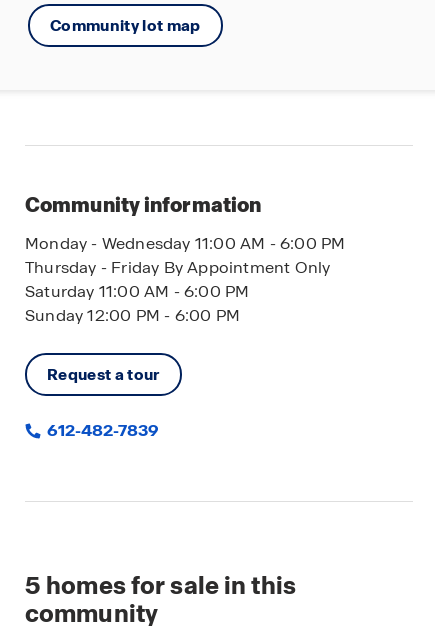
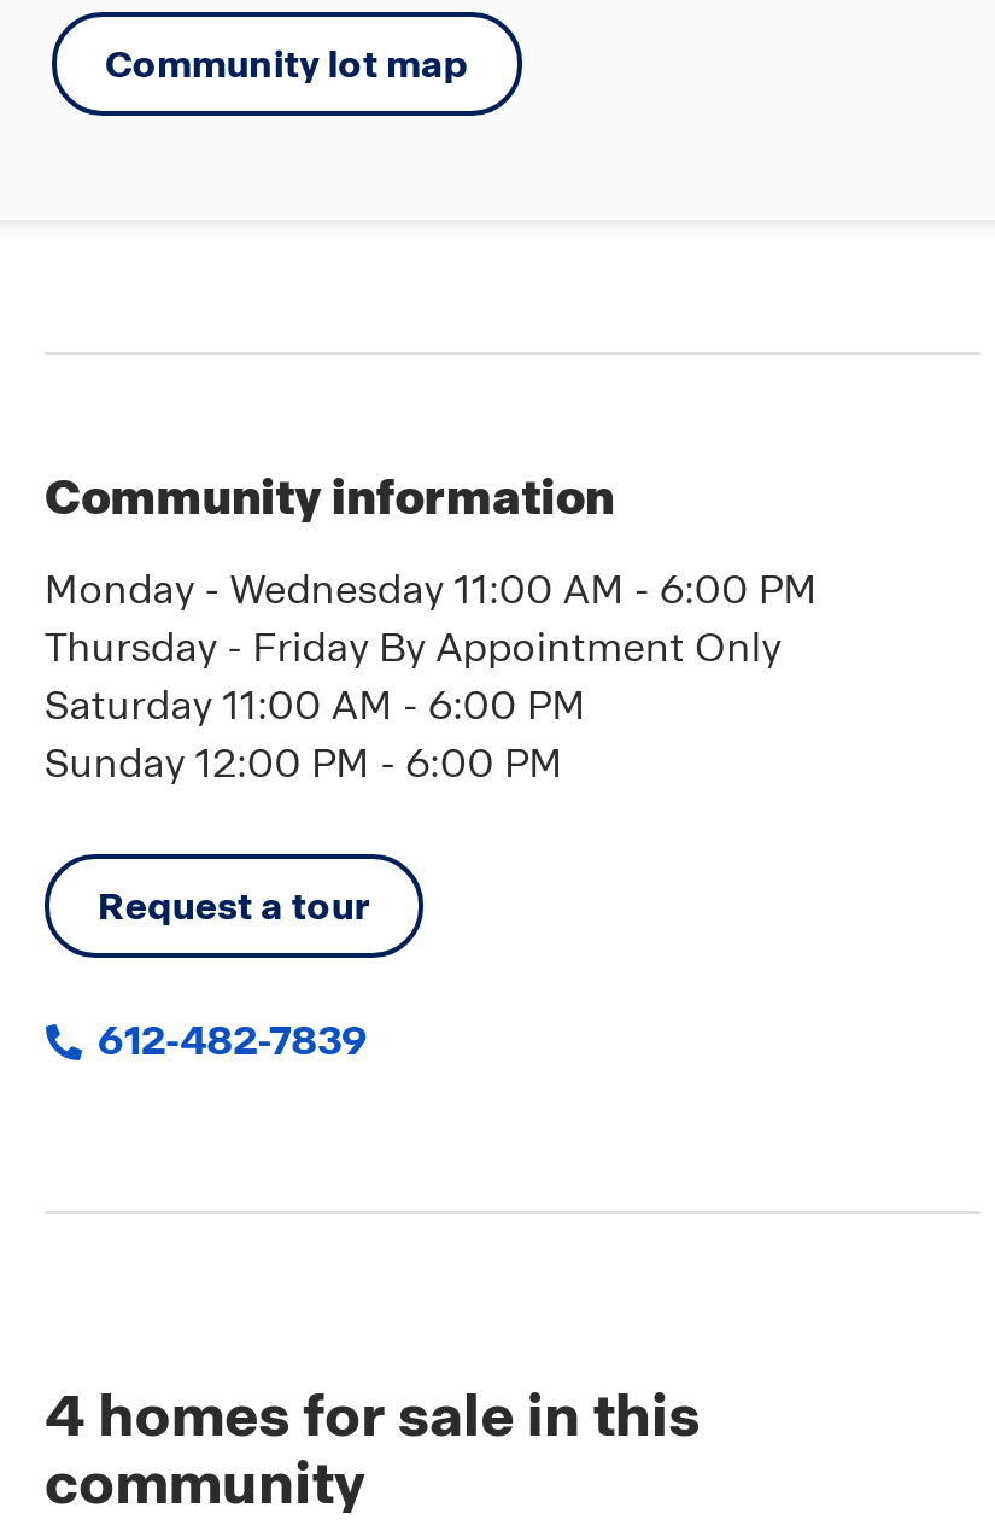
- 5 homes for sale in this
+ 4 homes for sale in this
